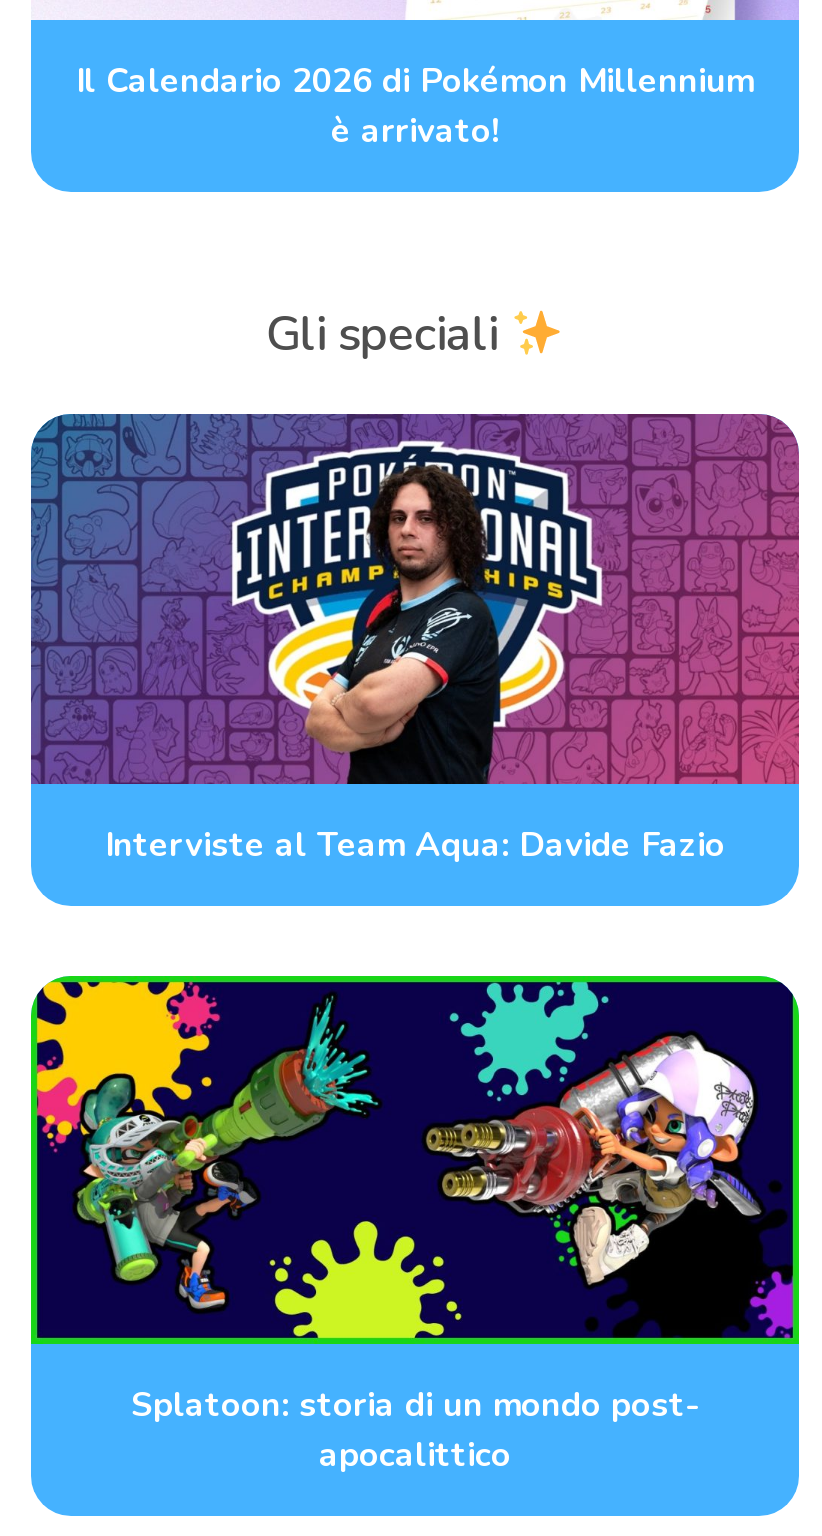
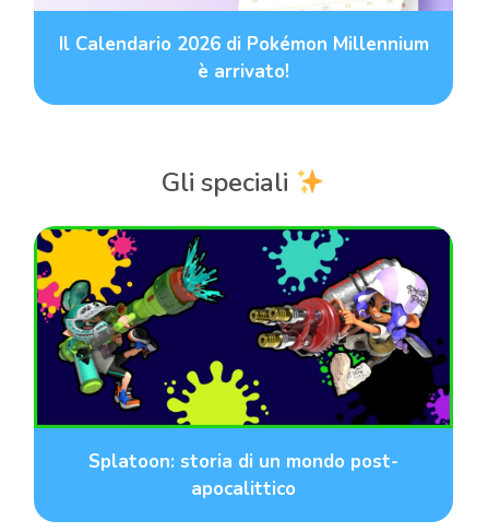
- [image]
- Interviste al Team Aqua: Davide Fazio
